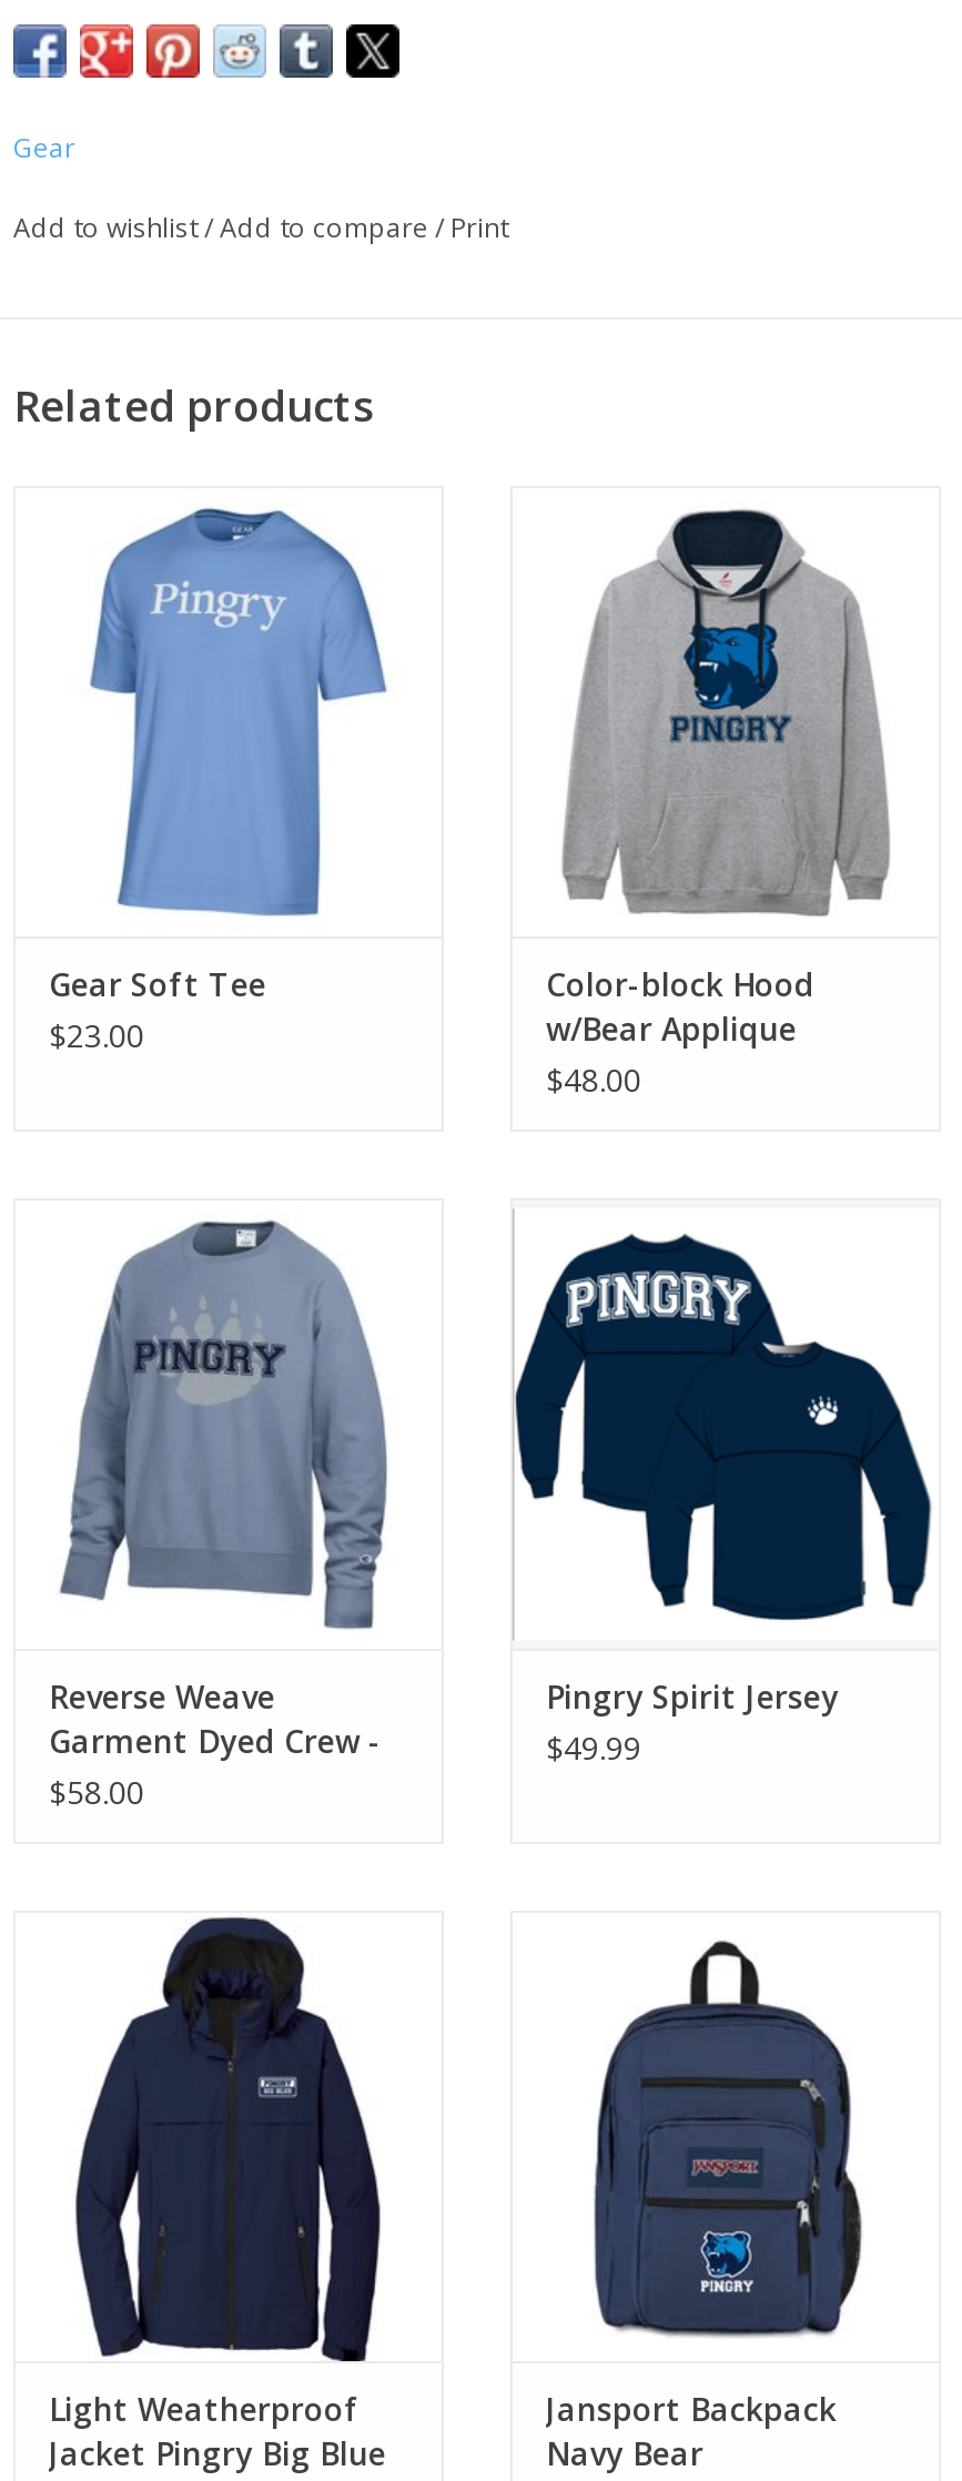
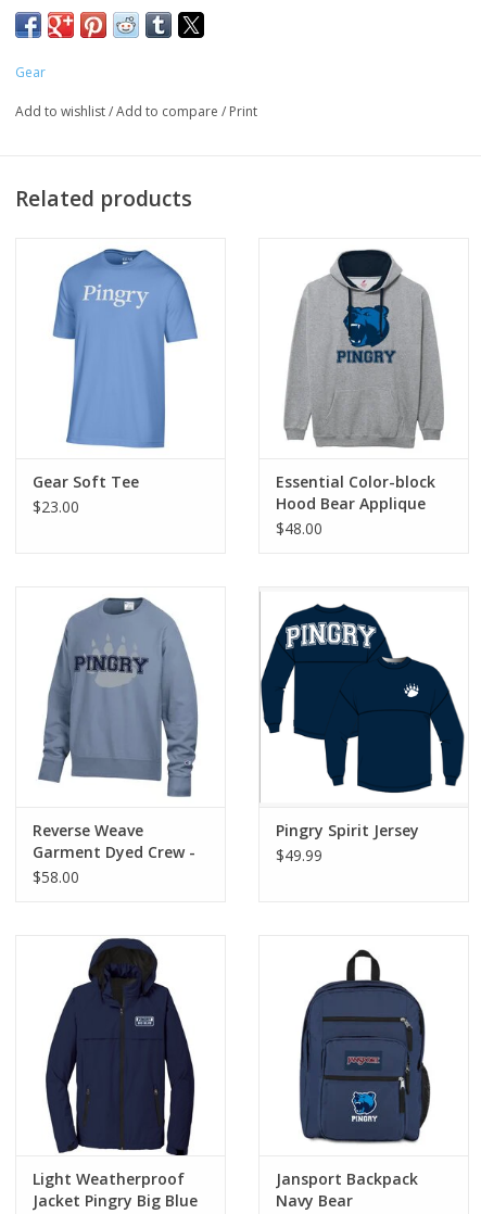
- Color-block Hood
- w/Bear Applique
+ Essential Color-block
+ Hood Bear Applique
